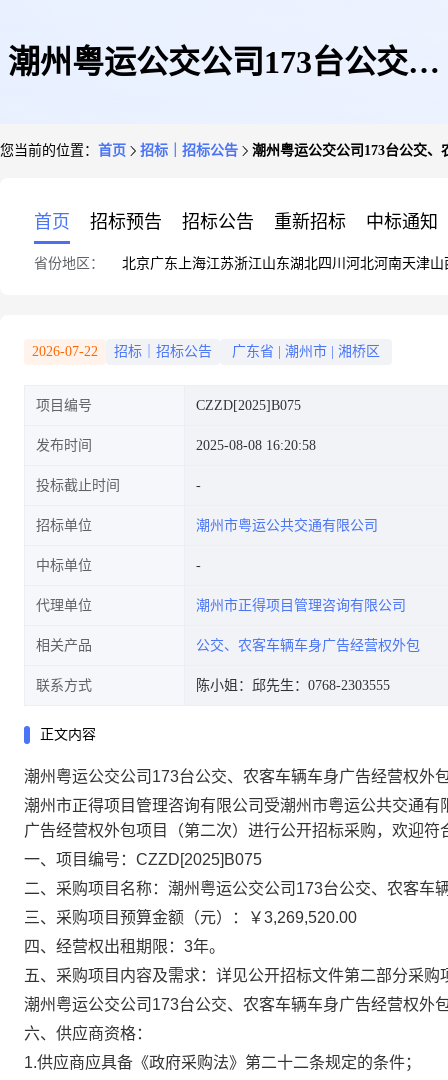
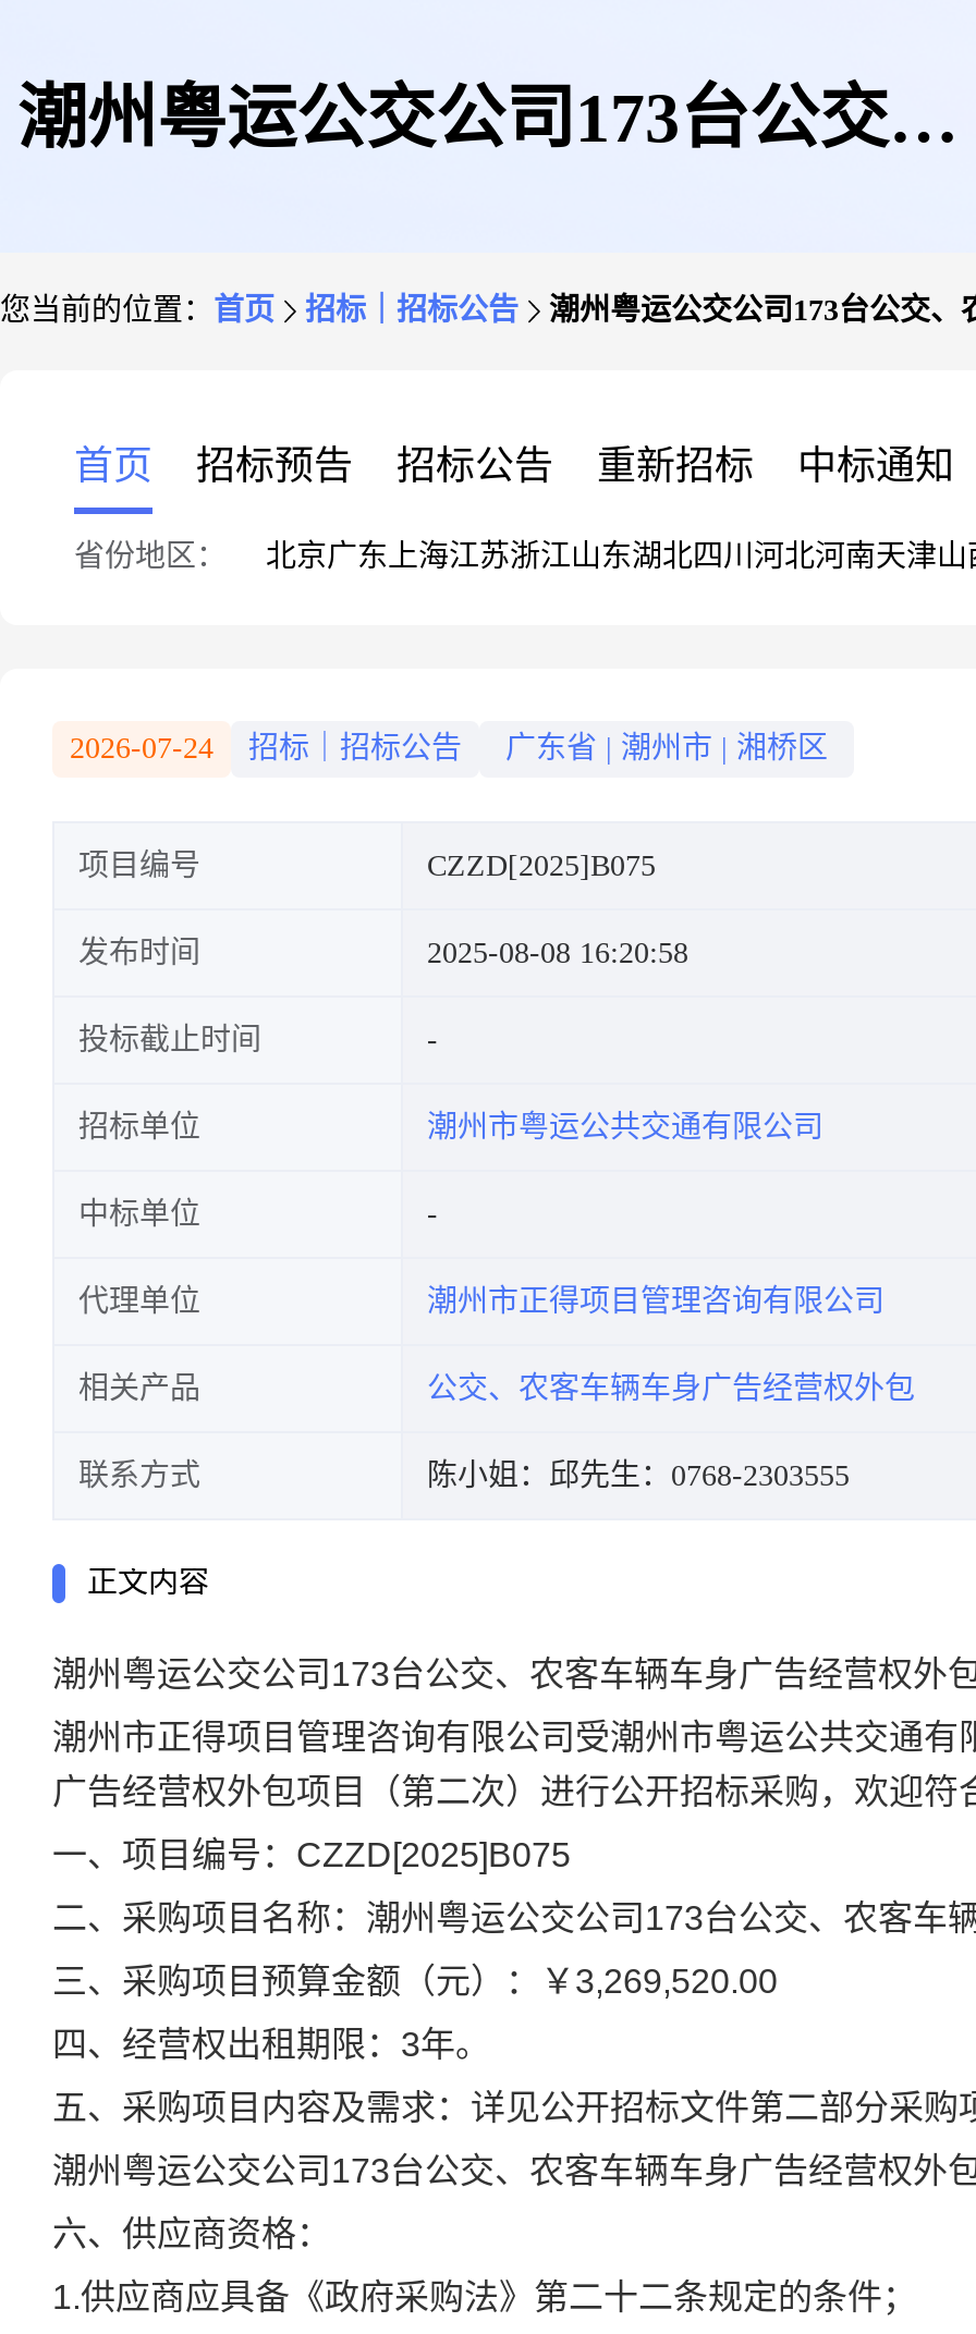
- 2026-07-22
+ 2026-07-24
